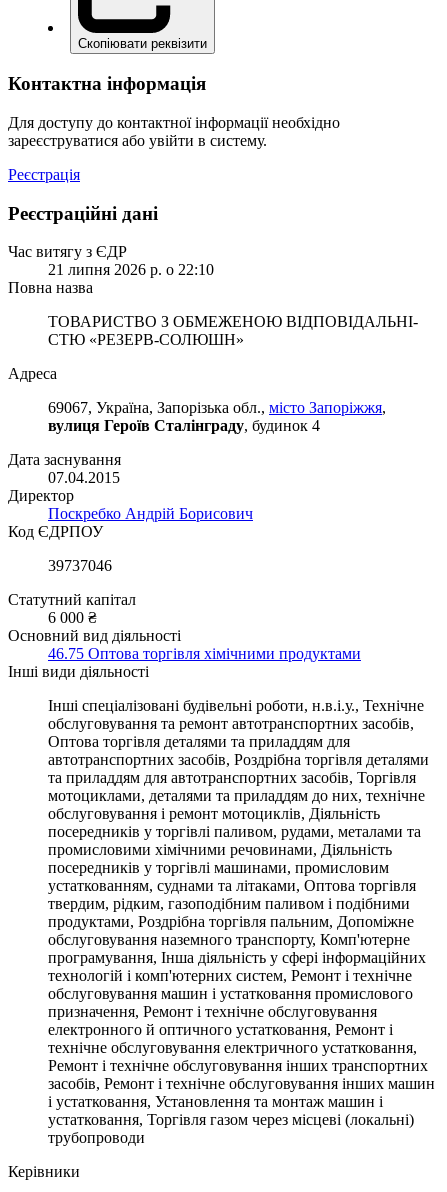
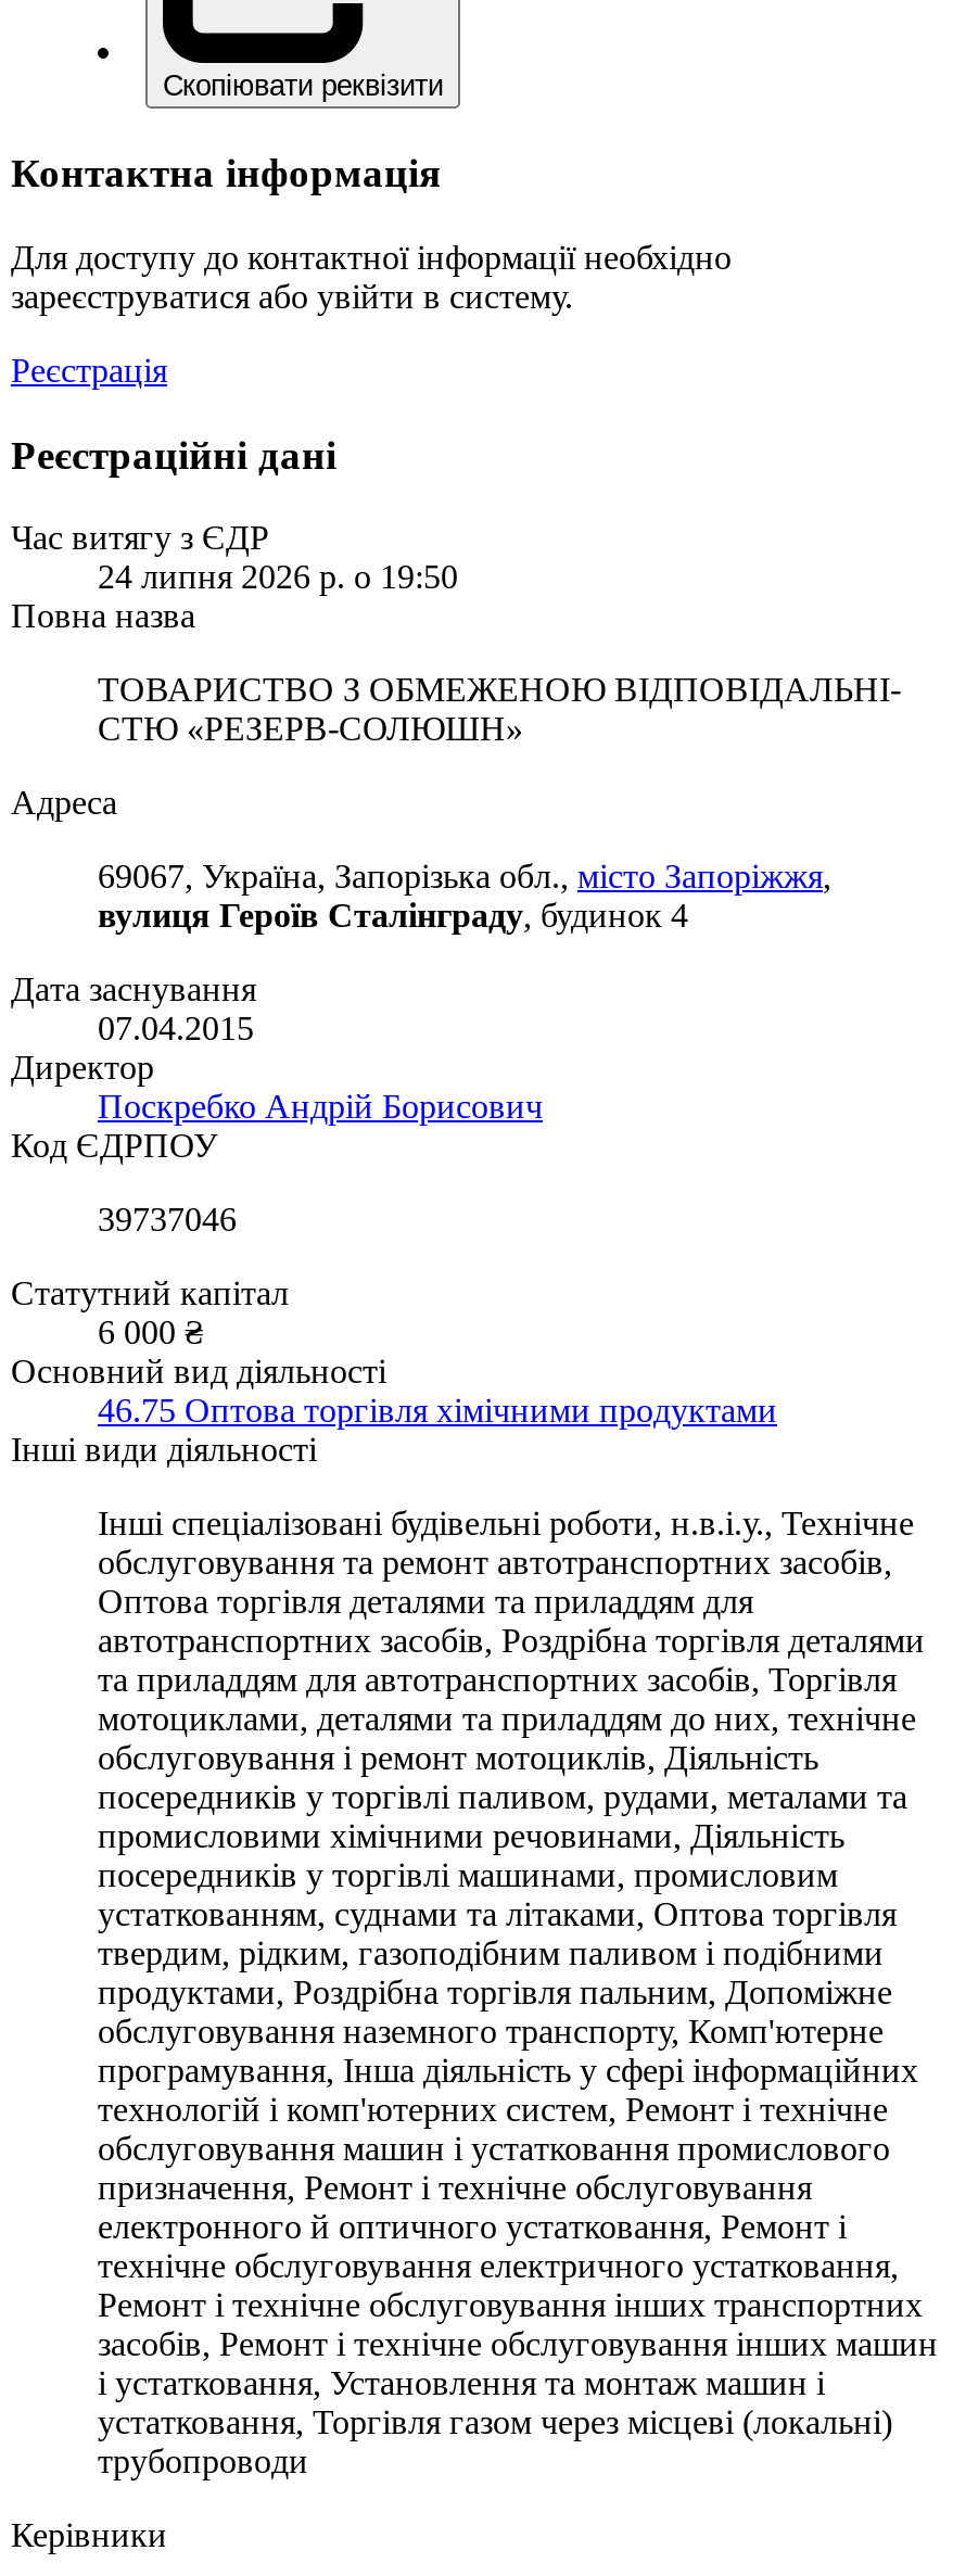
- 21 липня 2026 р. о 22:10
+ 24 липня 2026 р. о 19:50
